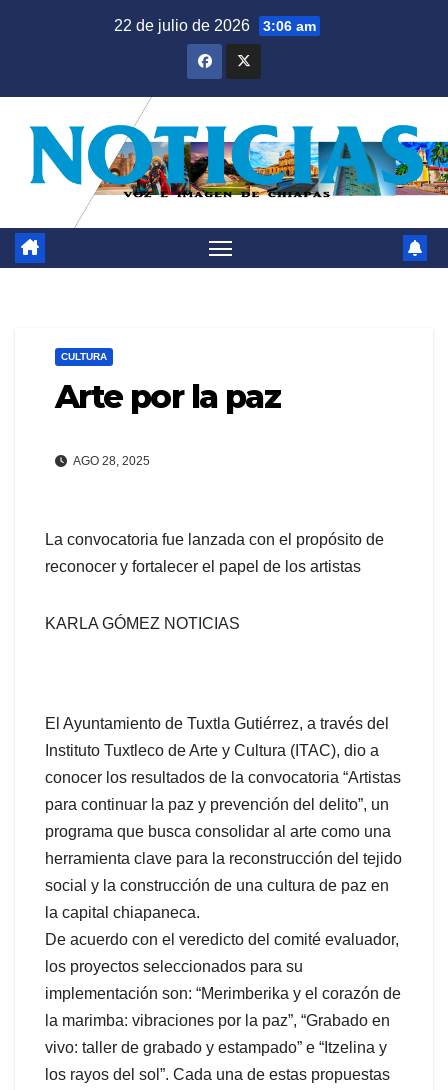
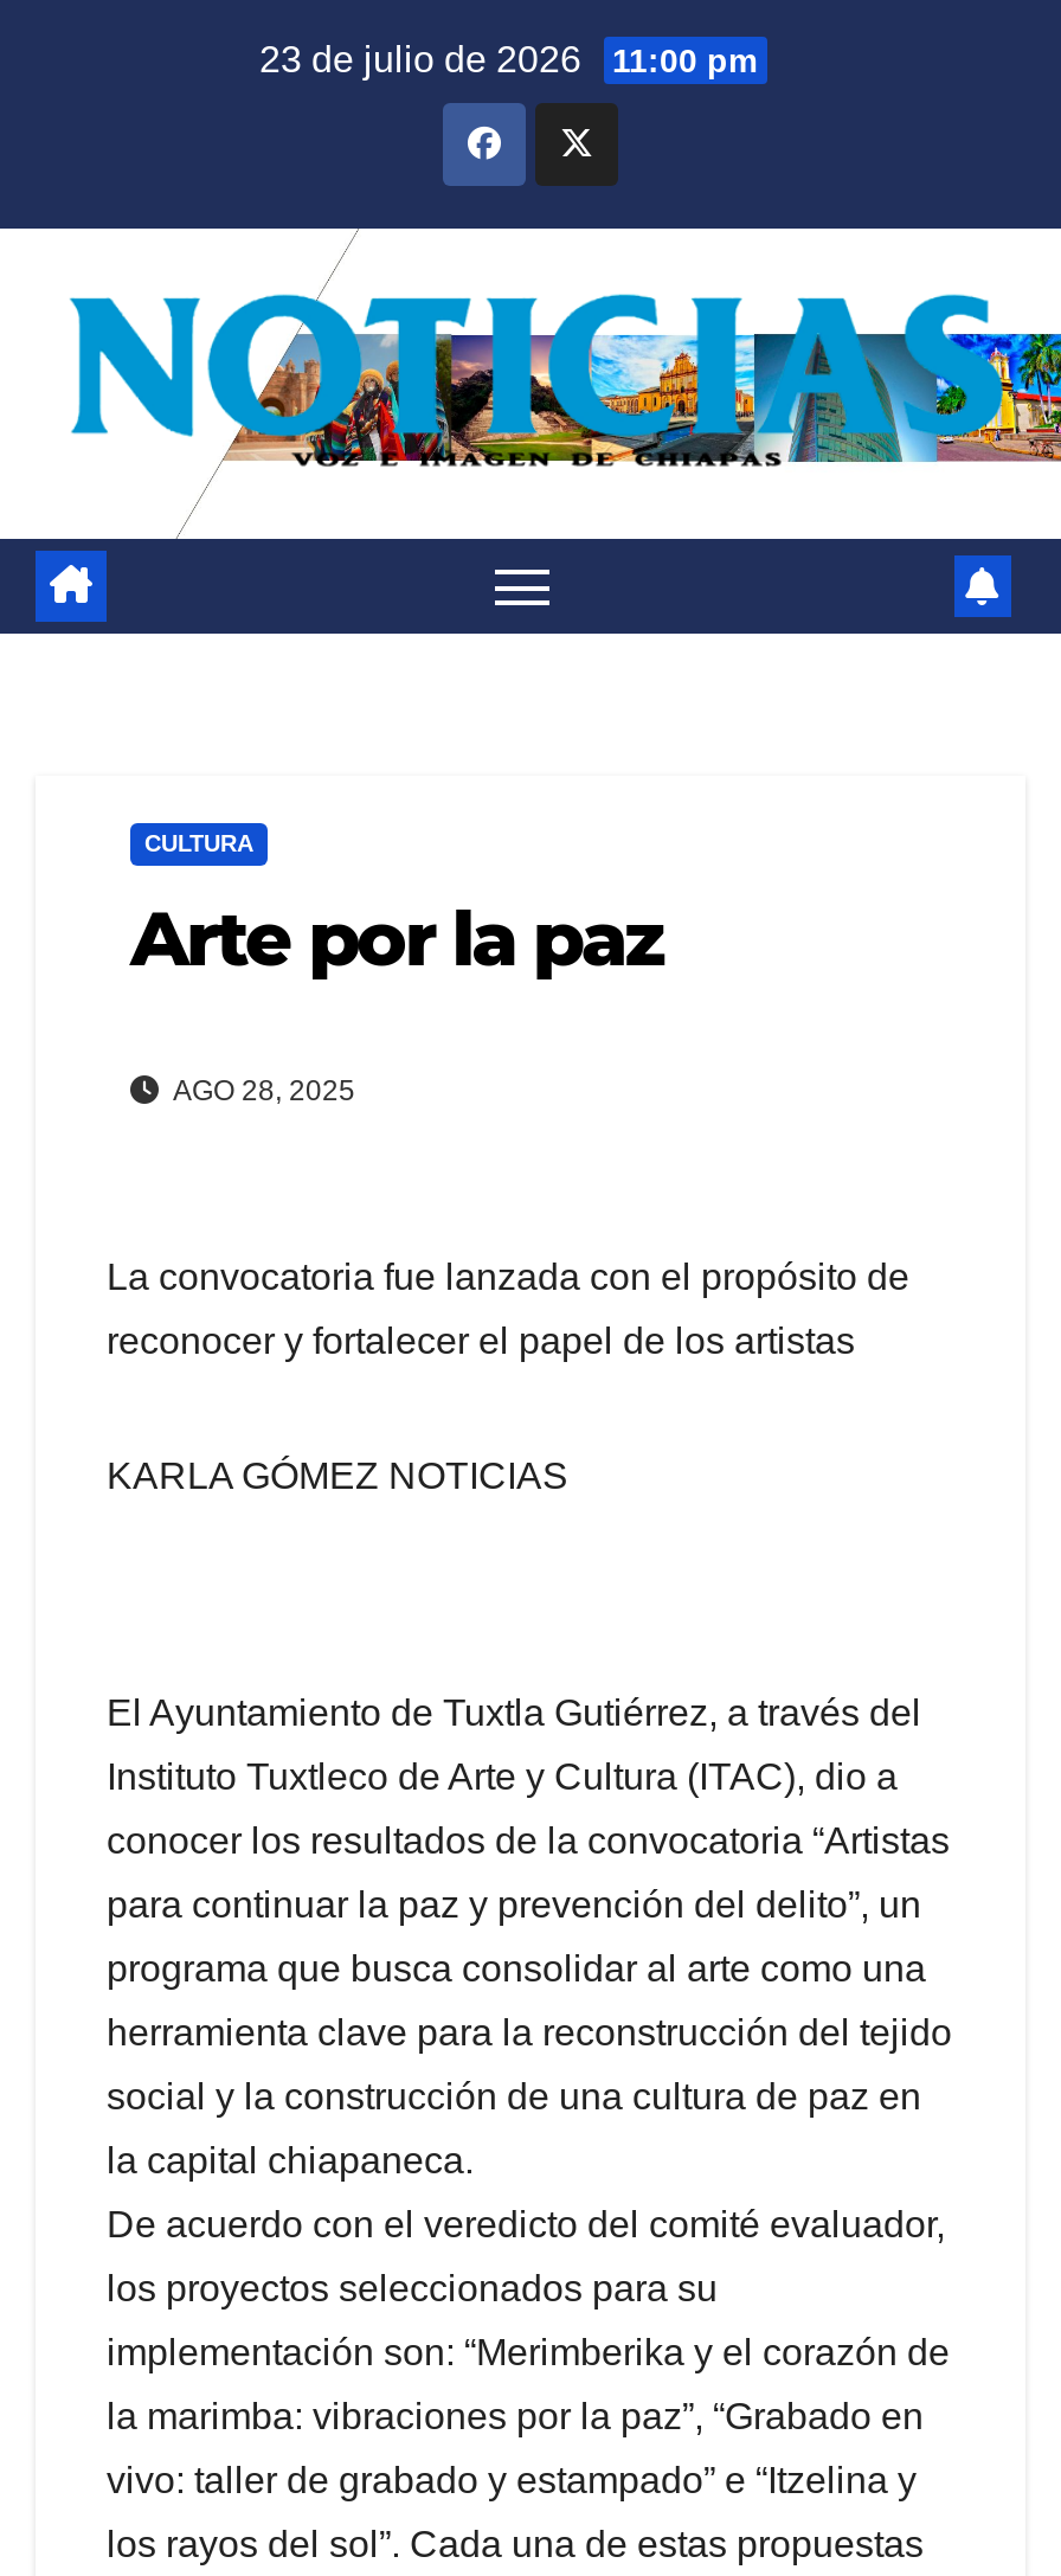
- 22 de julio de 2026 3:06 am
+ 23 de julio de 2026 11:00 pm
